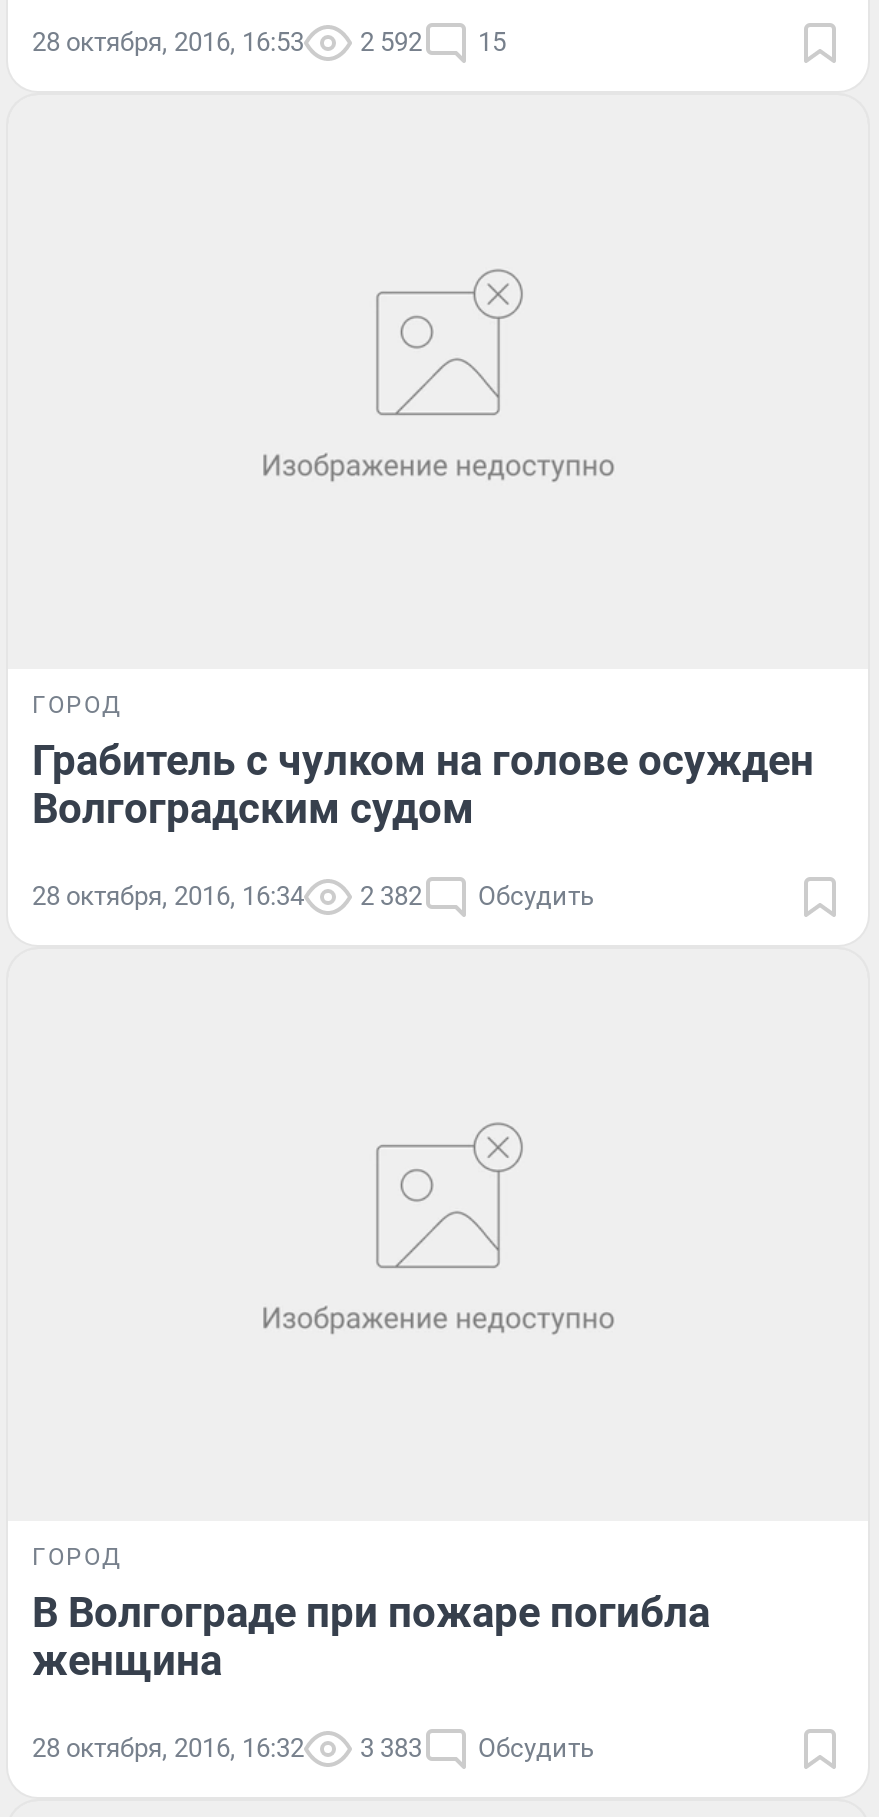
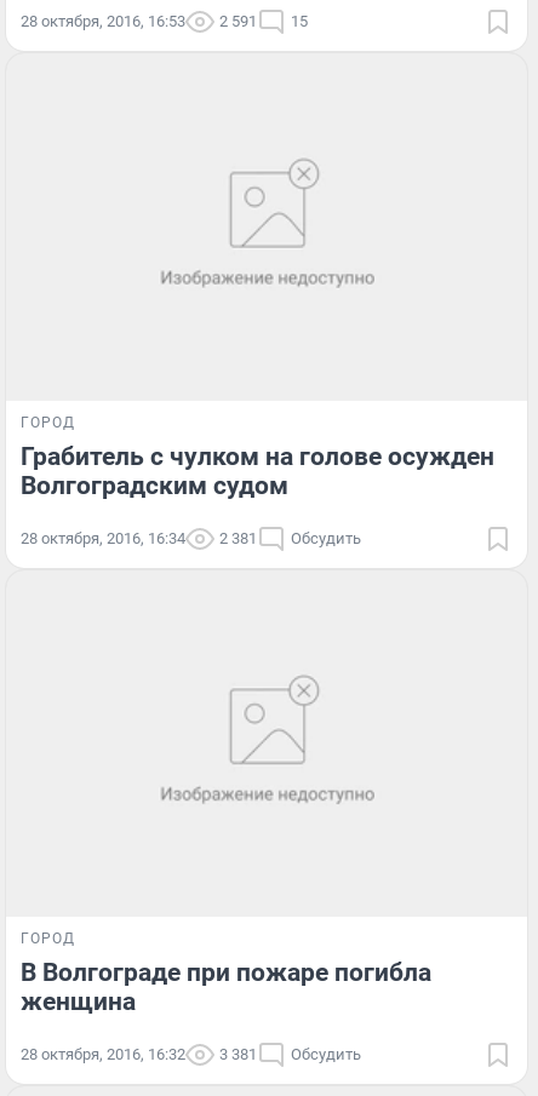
- 28 октября, 2016, 16:53 2 592 15
+ 28 октября, 2016, 16:53 2 591 15

- 28 октября, 2016, 16:34 2 382 Обсудить
+ 28 октября, 2016, 16:34 2 381 Обсудить

- 28 октября, 2016, 16:32 3 383 Обсудить
+ 28 октября, 2016, 16:32 3 381 Обсудить
